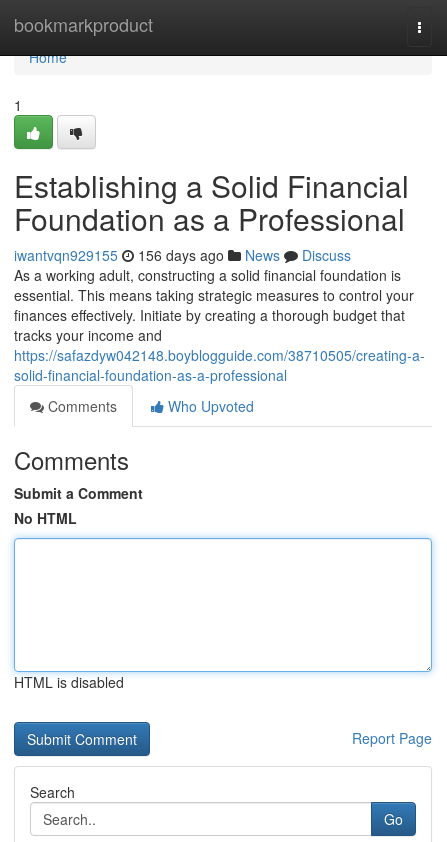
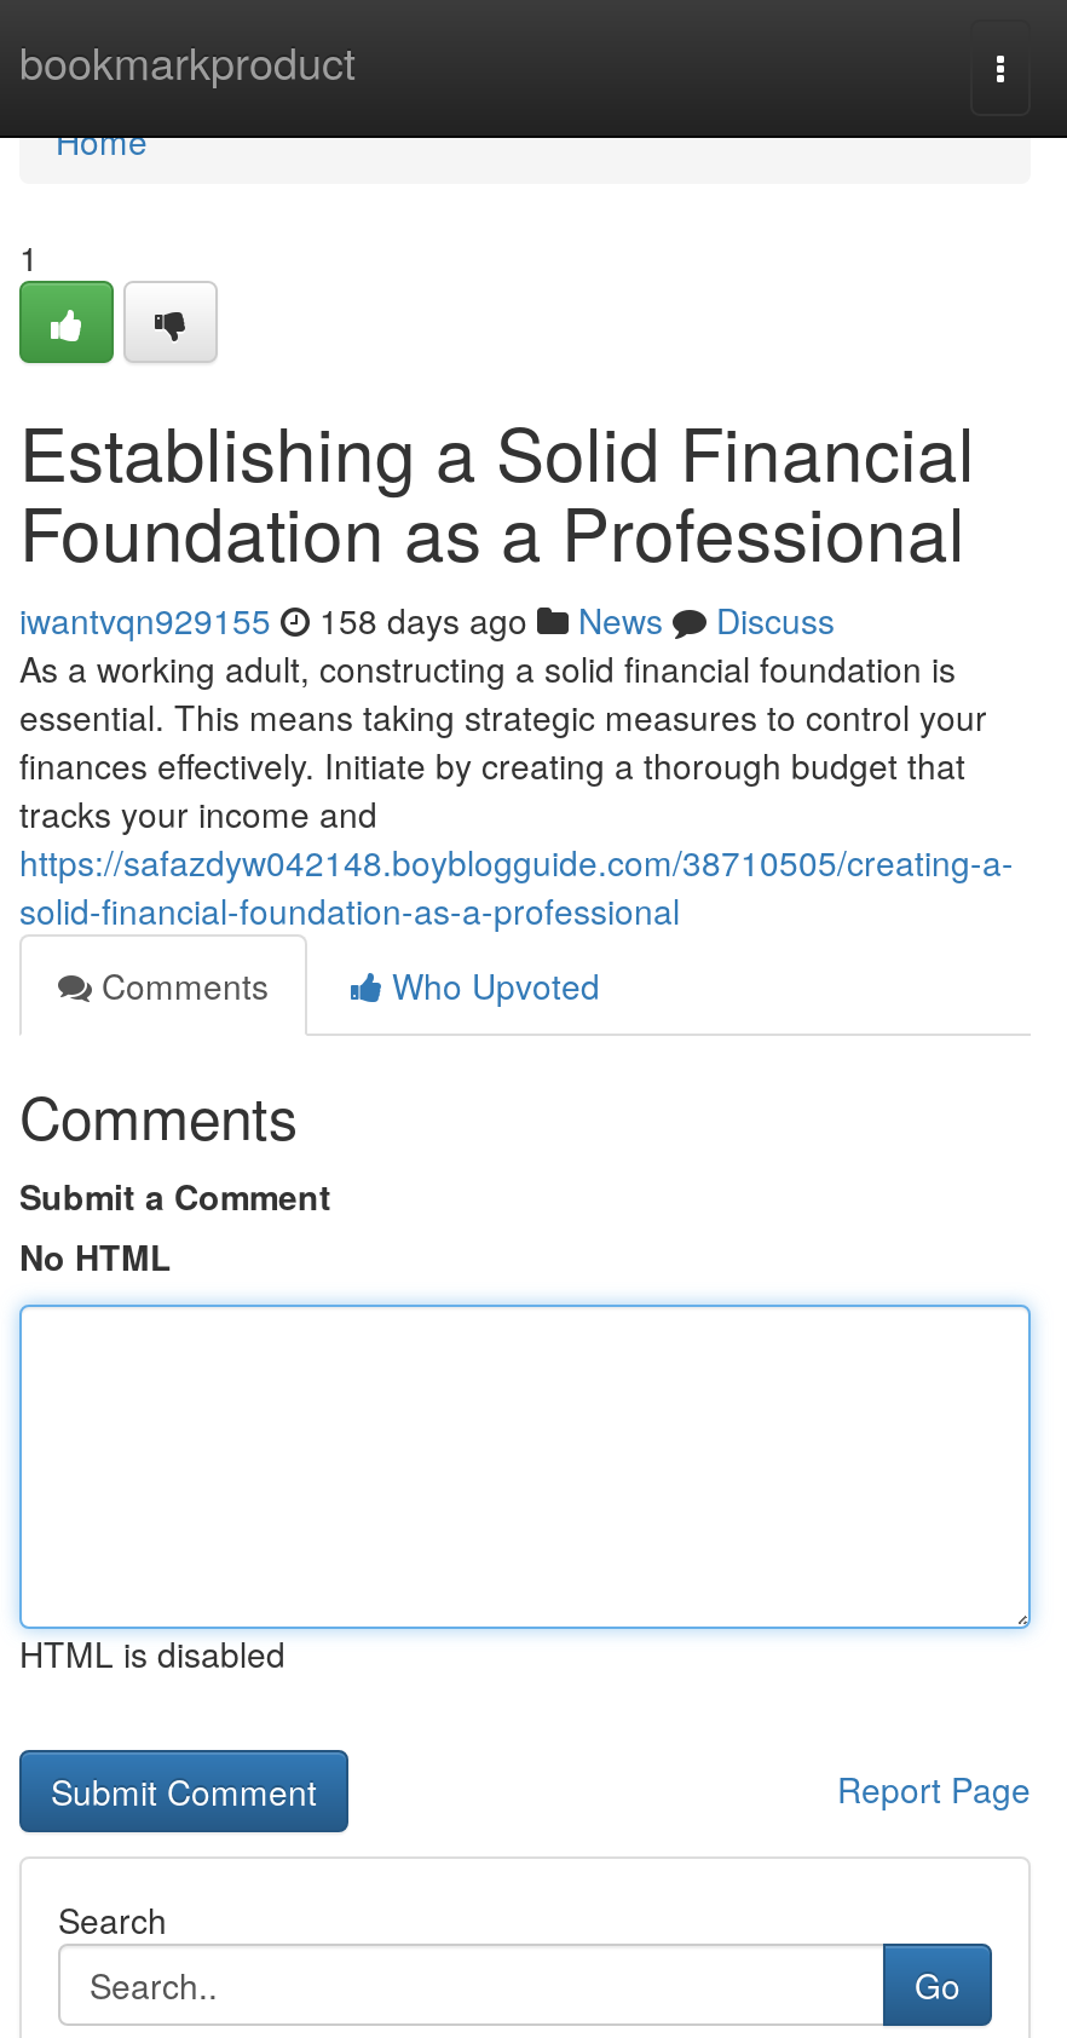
- iwantvqn929155 156 days ago News Discuss
+ iwantvqn929155 158 days ago News Discuss
